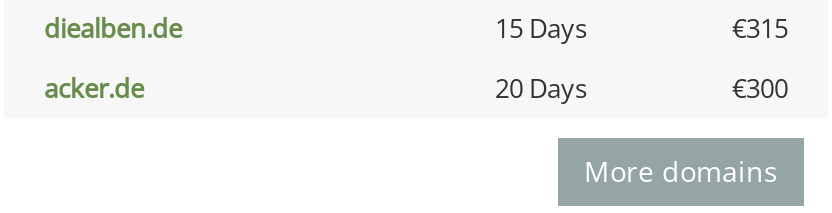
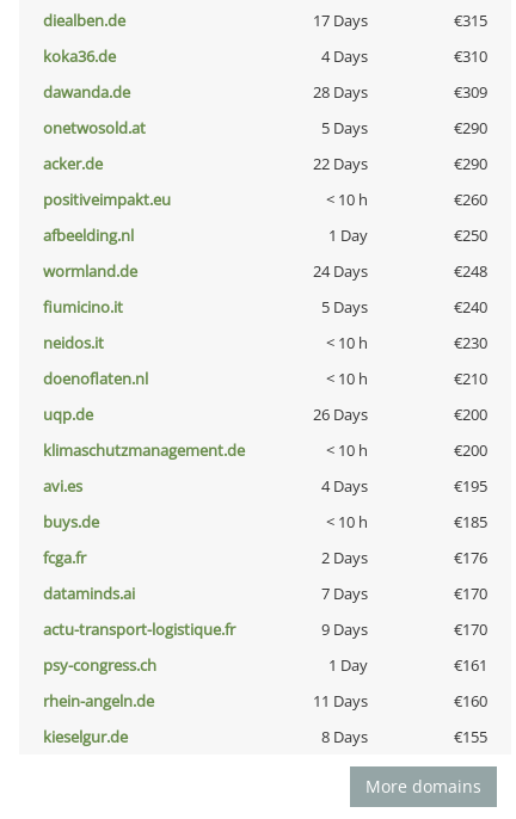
- 15 Days
+ 17 Days

+ koka36.de
+ 4 Days
+ €310
+ dawanda.de
+ 28 Days
+ €309
+ onetwosold.at
+ 5 Days
+ €290

- 20 Days
- €300
+ 22 Days
+ €290
+ positiveimpakt.eu
+ < 10 h
+ €260
+ afbeelding.nl
+ 1 Day
+ €250
+ wormland.de
+ 24 Days
+ €248
+ fiumicino.it
+ 5 Days
+ €240
+ neidos.it
+ < 10 h
+ €230
+ doenoflaten.nl
+ < 10 h
+ €210
+ uqp.de
+ 26 Days
+ €200
+ klimaschutzmanagement.de
+ < 10 h
+ €200
+ avi.es
+ 4 Days
+ €195
+ buys.de
+ < 10 h
+ €185
+ fcga.fr
+ 2 Days
+ €176
+ dataminds.ai
+ 7 Days
+ €170
+ actu-transport-logistique.fr
+ 9 Days
+ €170
+ psy-congress.ch
+ 1 Day
+ €161
+ rhein-angeln.de
+ 11 Days
+ €160
+ kieselgur.de
+ 8 Days
+ €155
